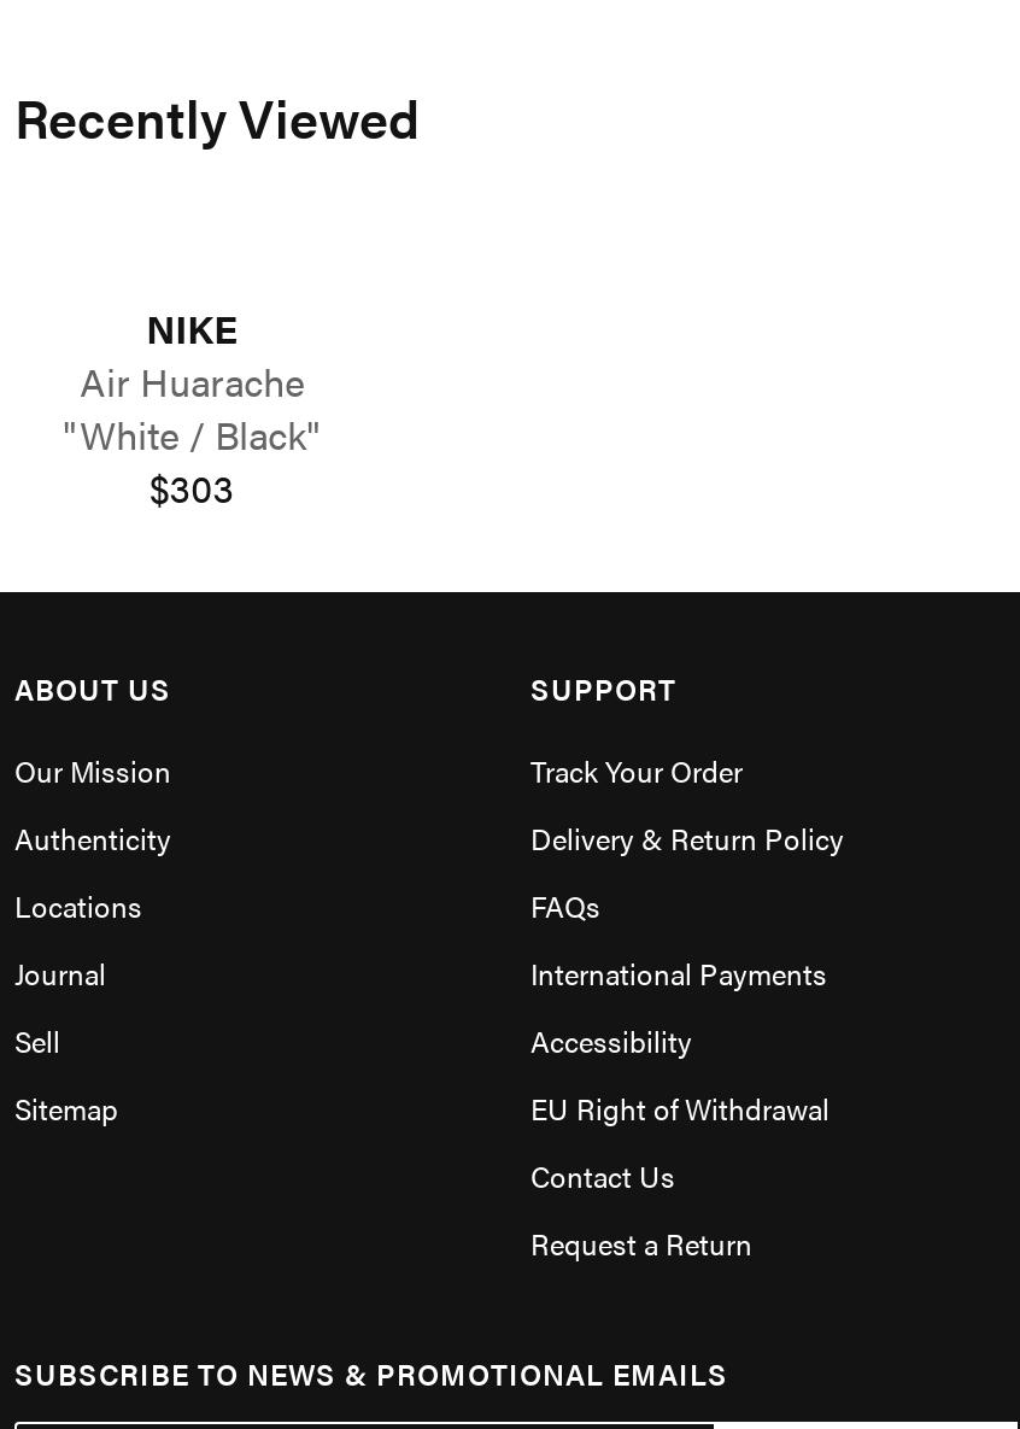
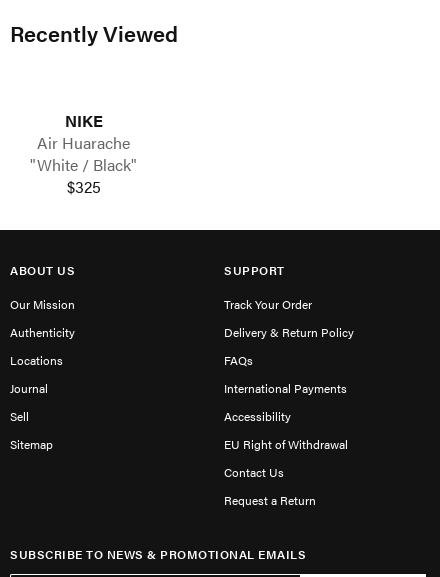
- $303
+ $325
